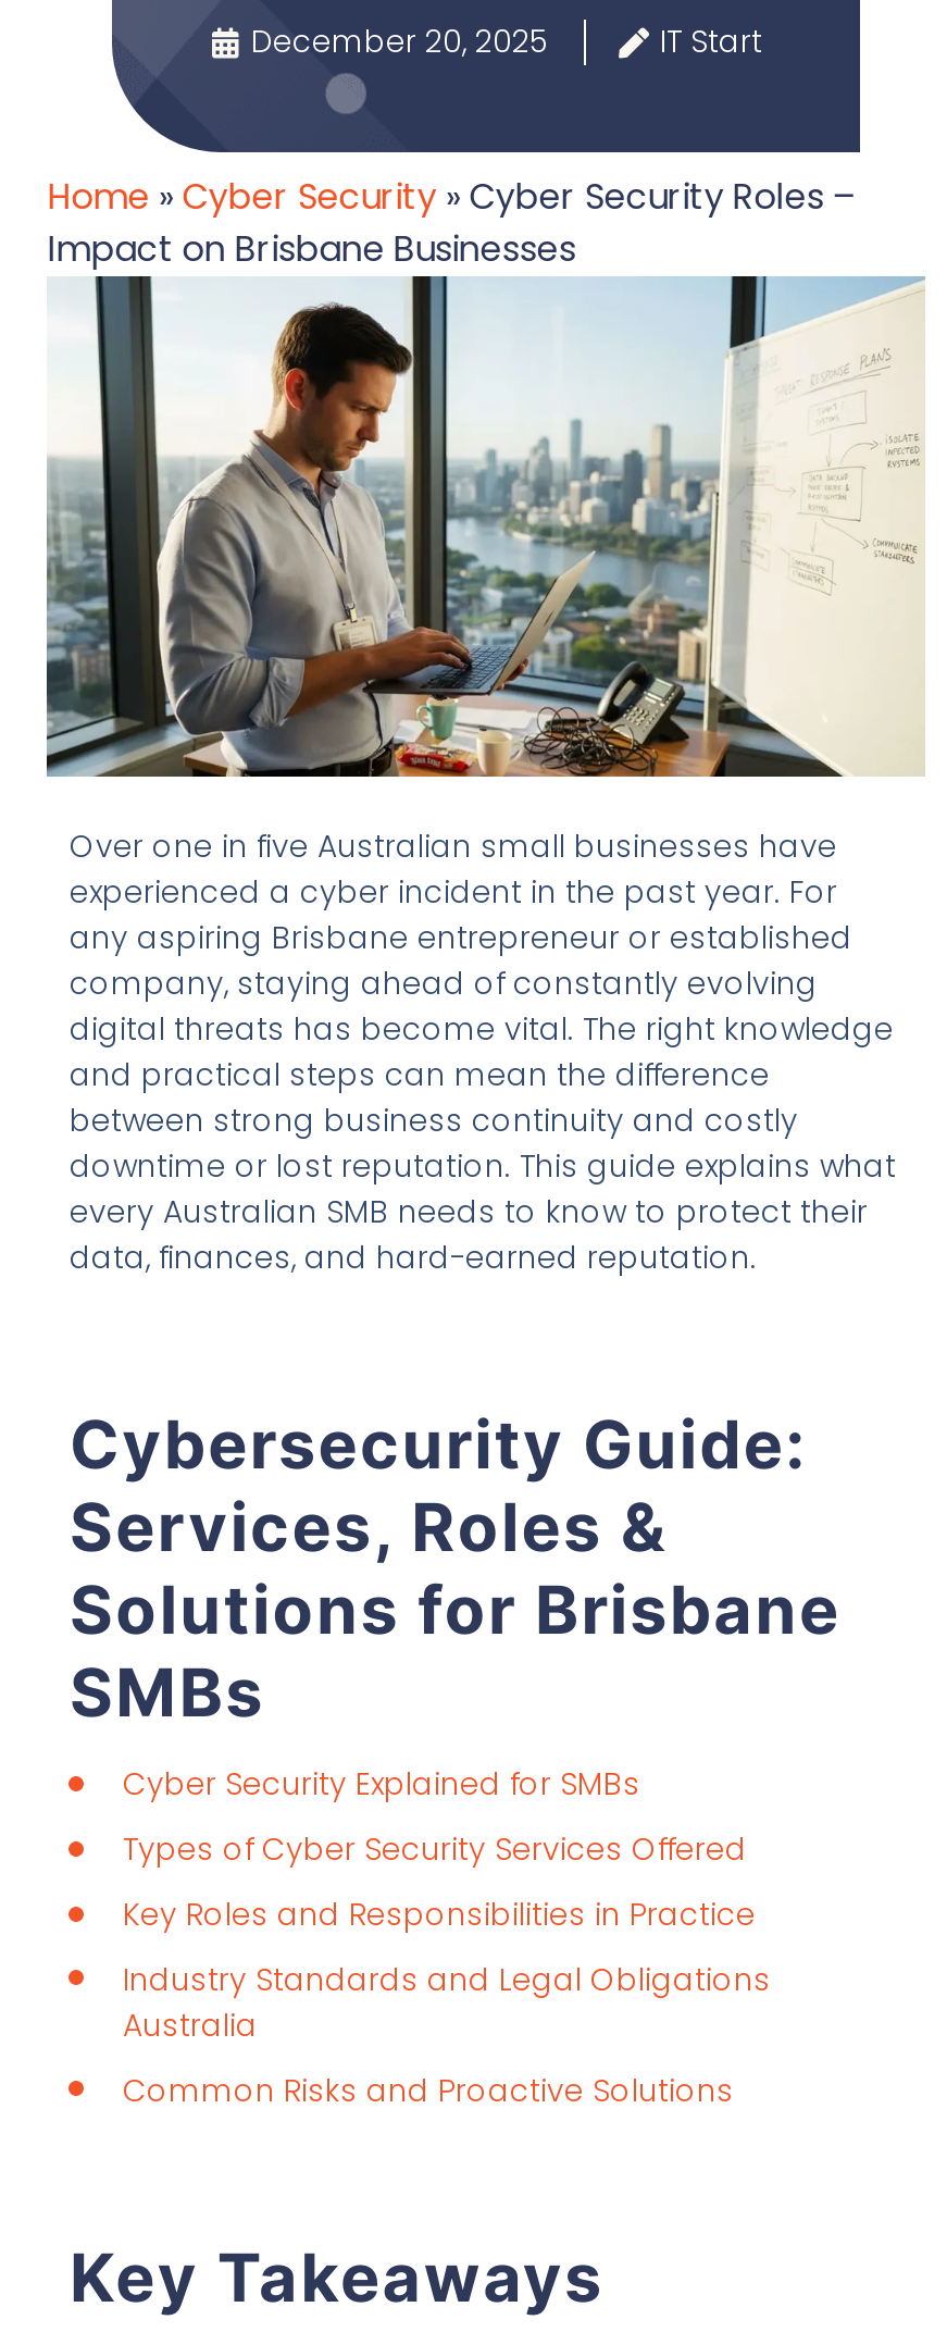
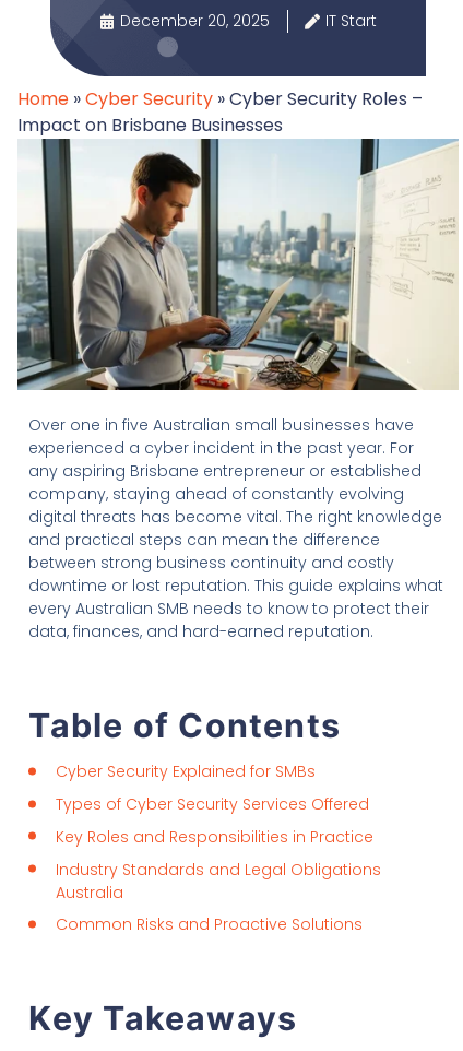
- Cybersecurity Guide:
- Services, Roles &
- Solutions for Brisbane
- SMBs
+ Table of Contents
